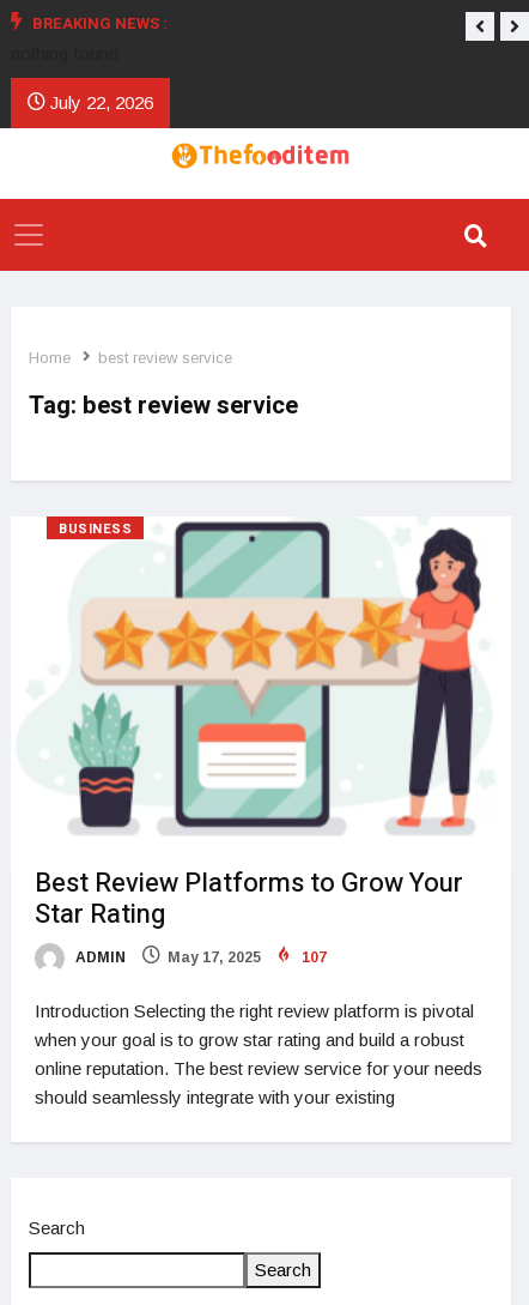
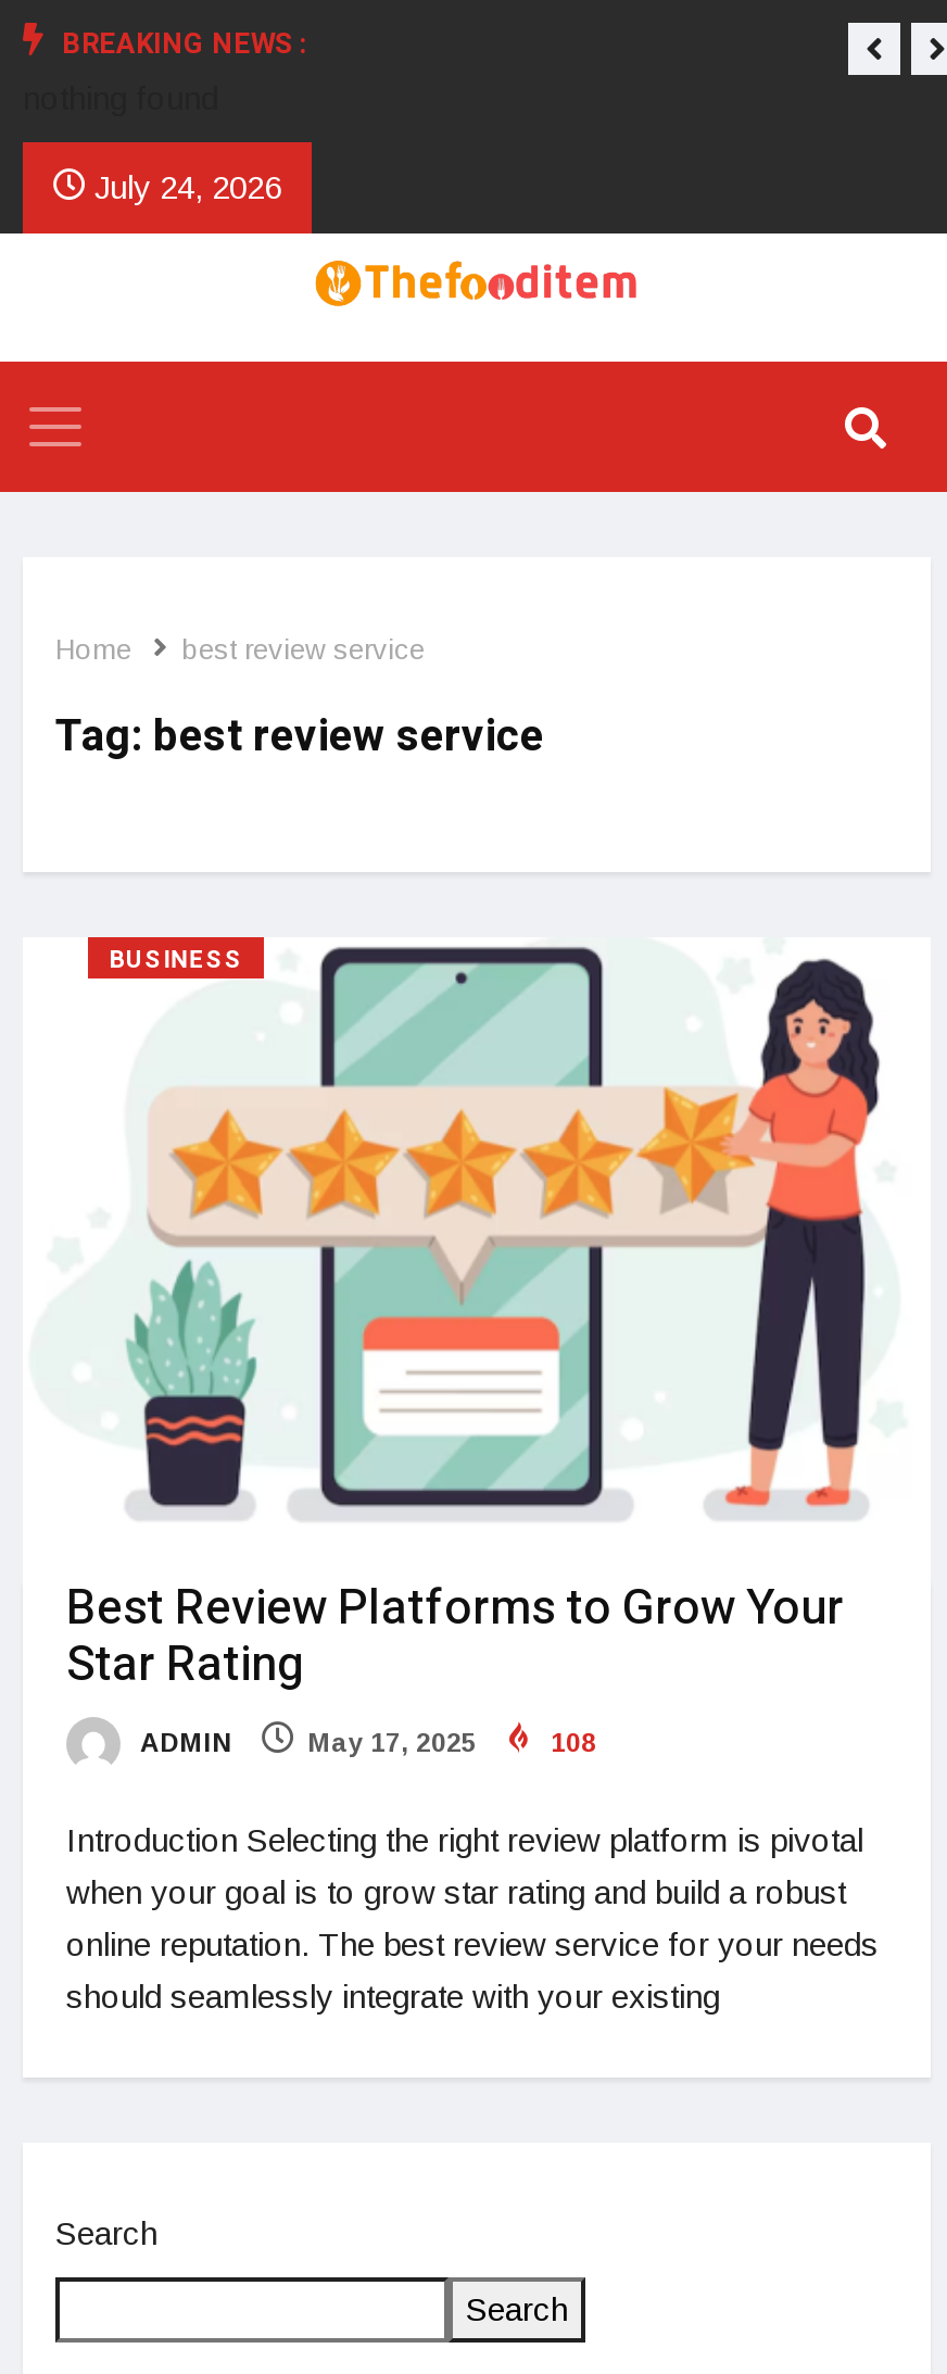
- July 22, 2026
+ July 24, 2026

- 107
+ 108
